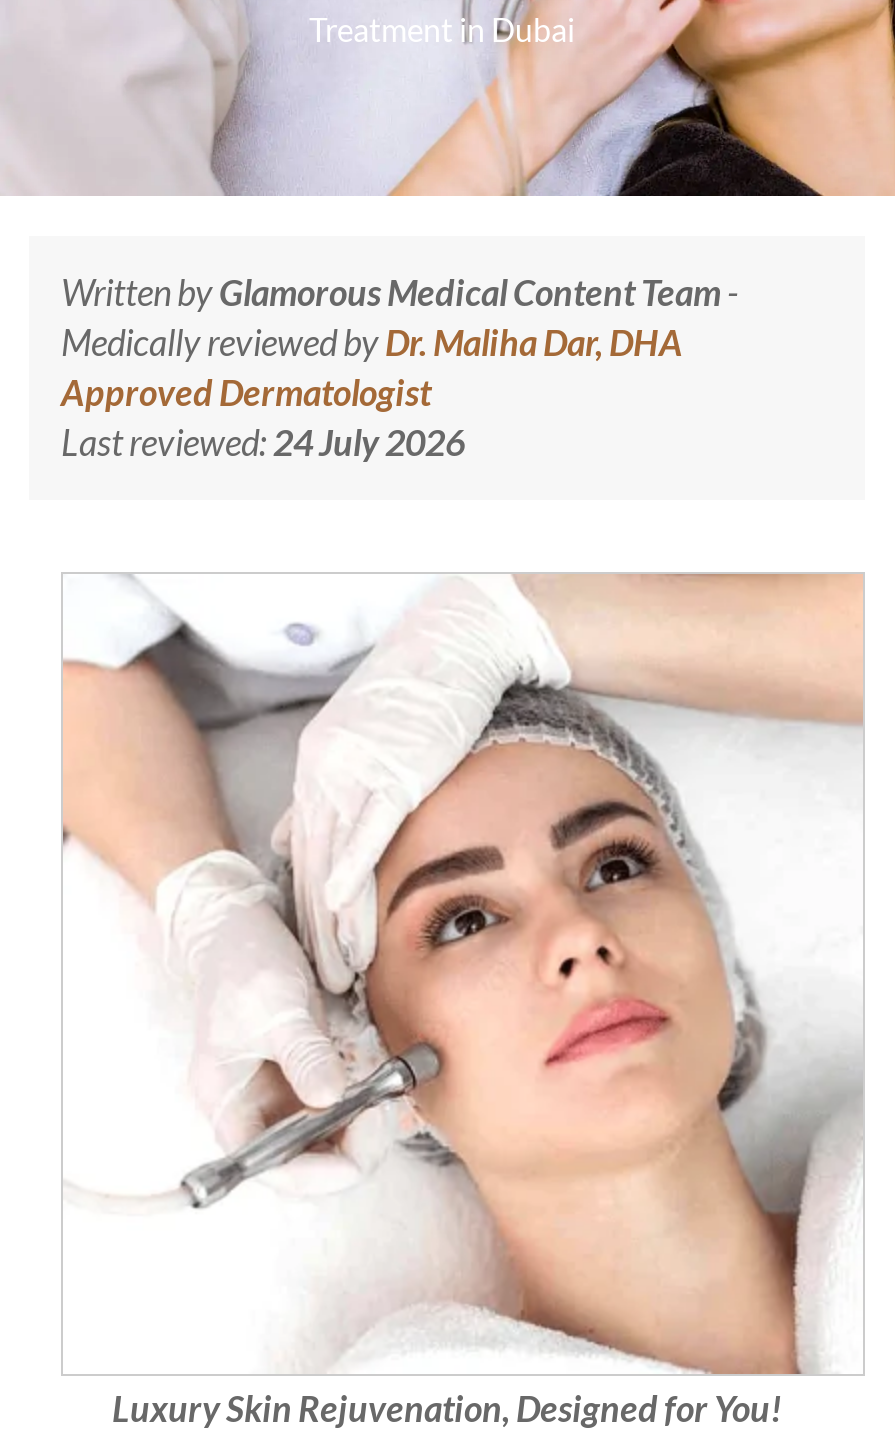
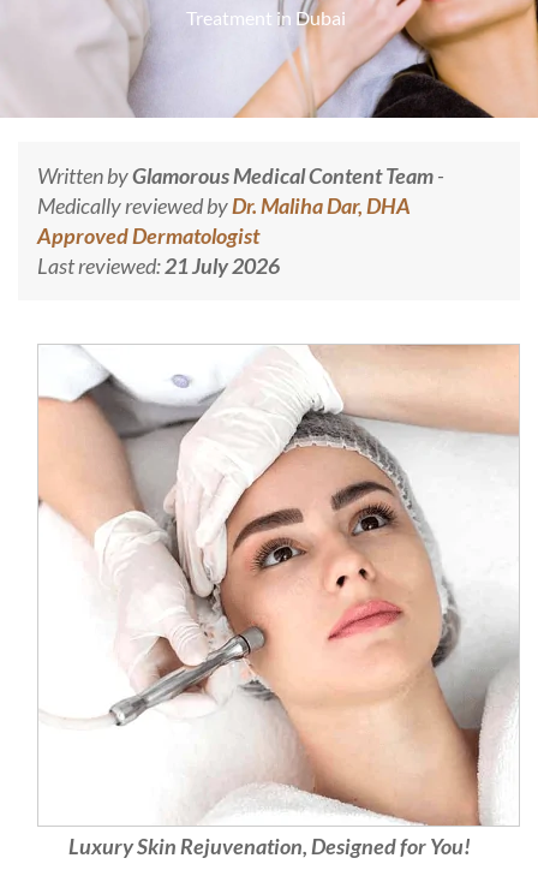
- Last reviewed: 24 July 2026
+ Last reviewed: 21 July 2026
